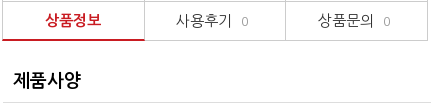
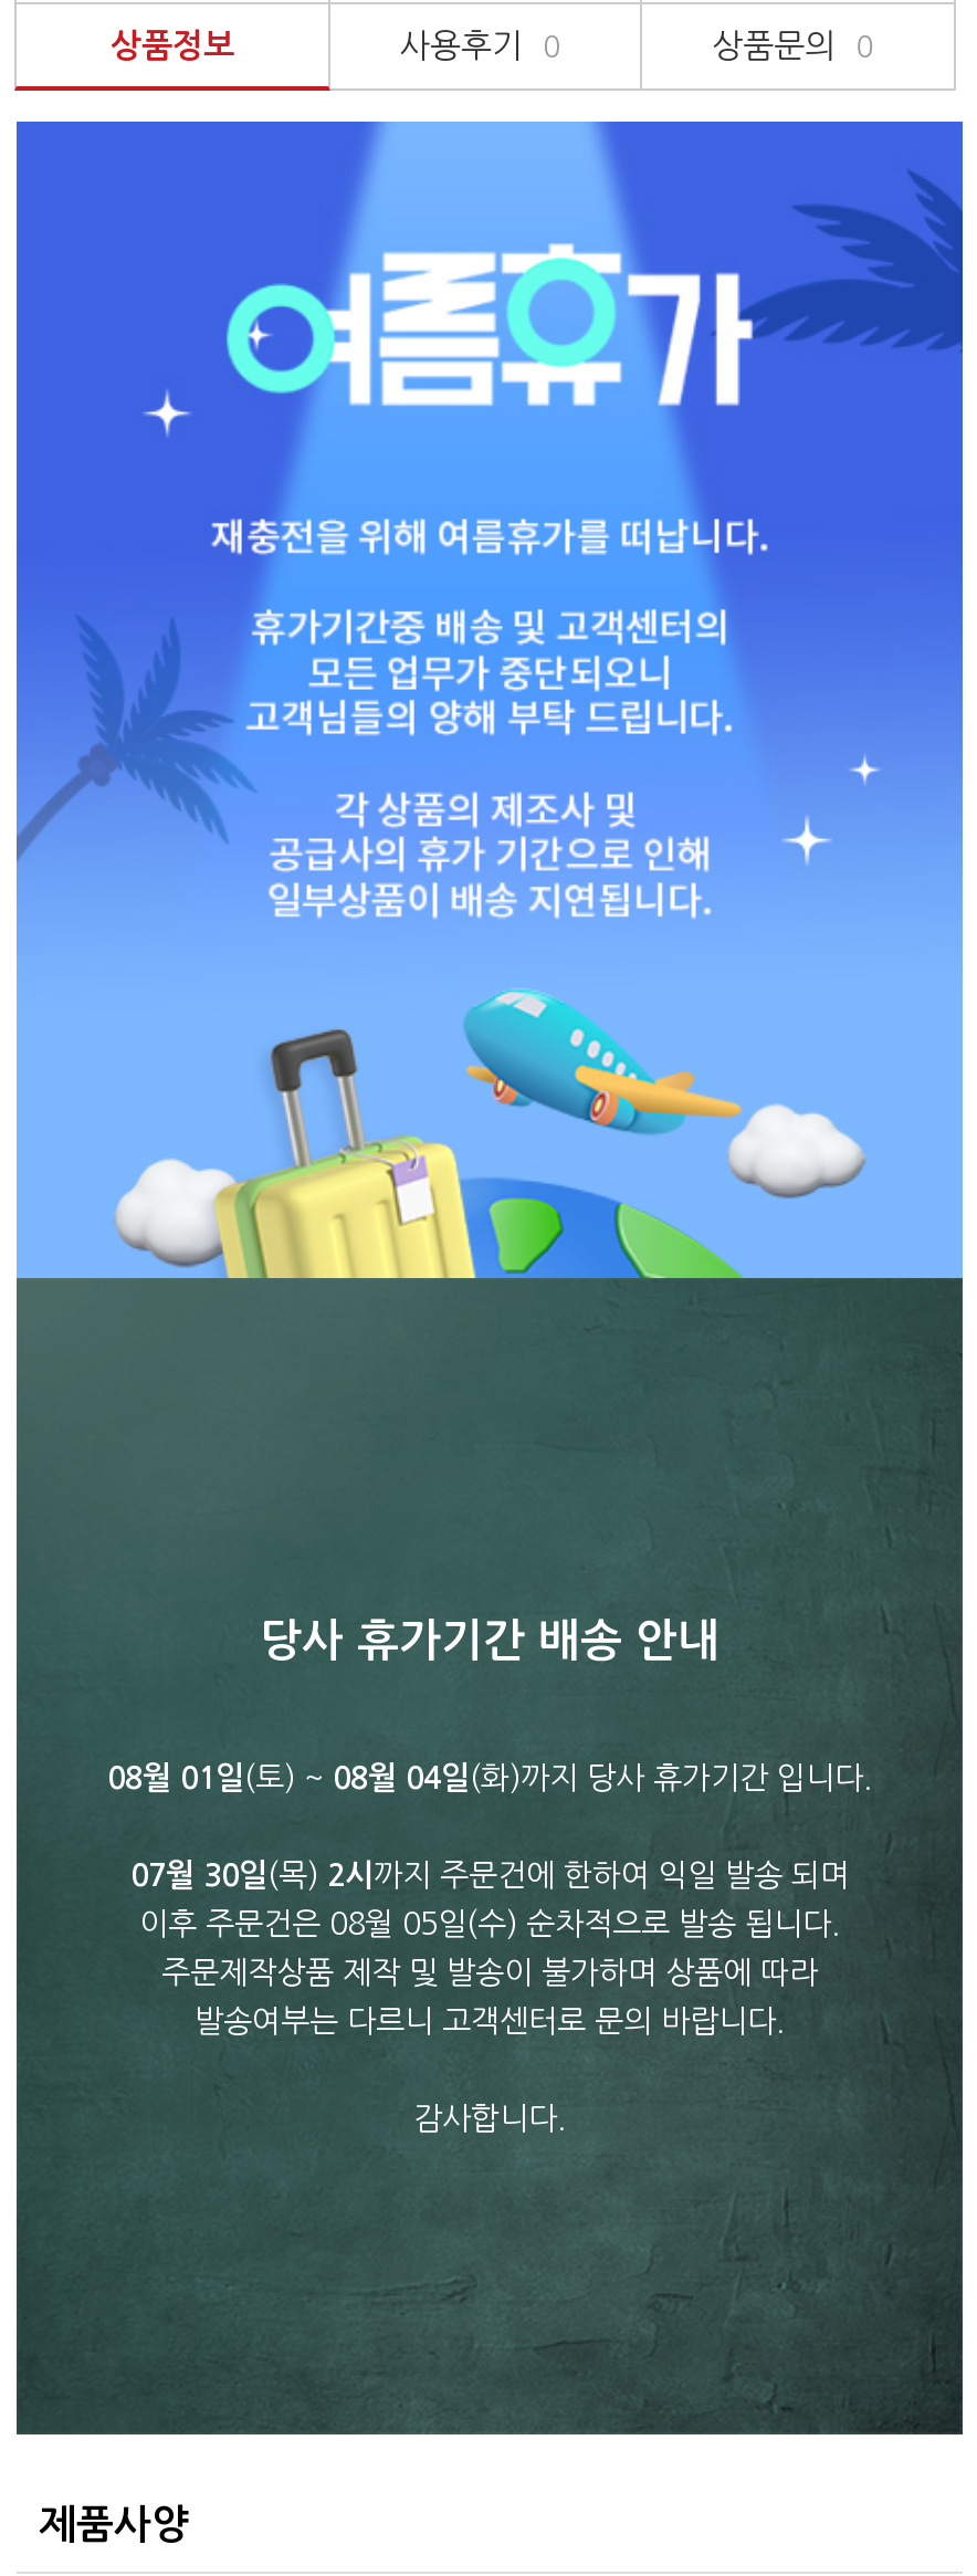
+ [image]
+ 당사 휴가기간 배송 안내
+ 08월 01일 (토) ~ 08월 04일 (화)까지 당사 휴가기간 입니다.
+ 07월 30일 (목) 2시까지 주문건에 한하여 익일 발송 되며
+ 이후 주문건은 08월 05일(수) 순차적으로 발송 됩니다.
+ 주문제작상품 제작 및 발송이 불가하며 상품에 따라
+ 발송여부는 다르니 고객센터로 문의 바랍니다.
+ 감사합니다.
